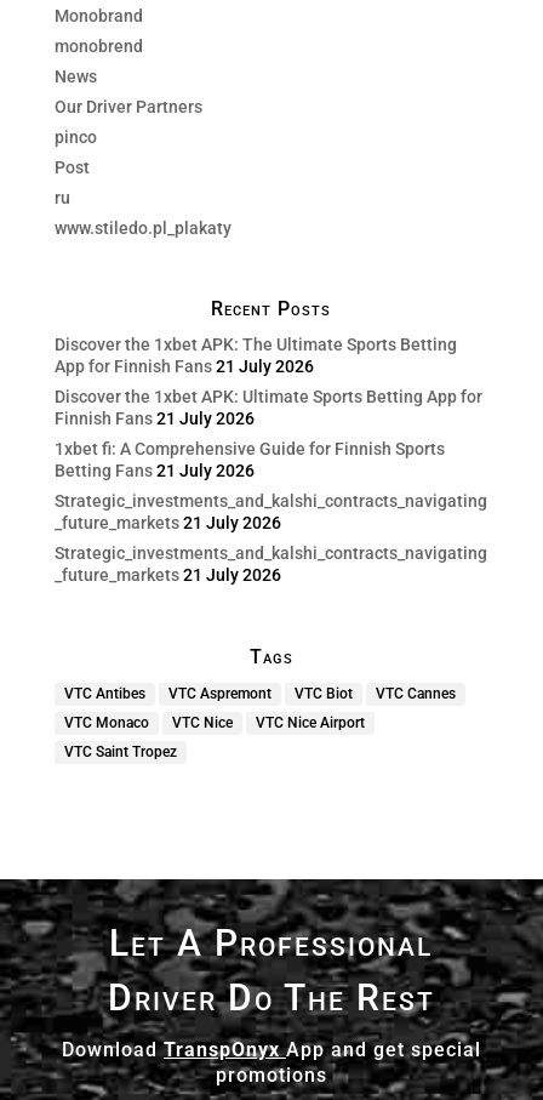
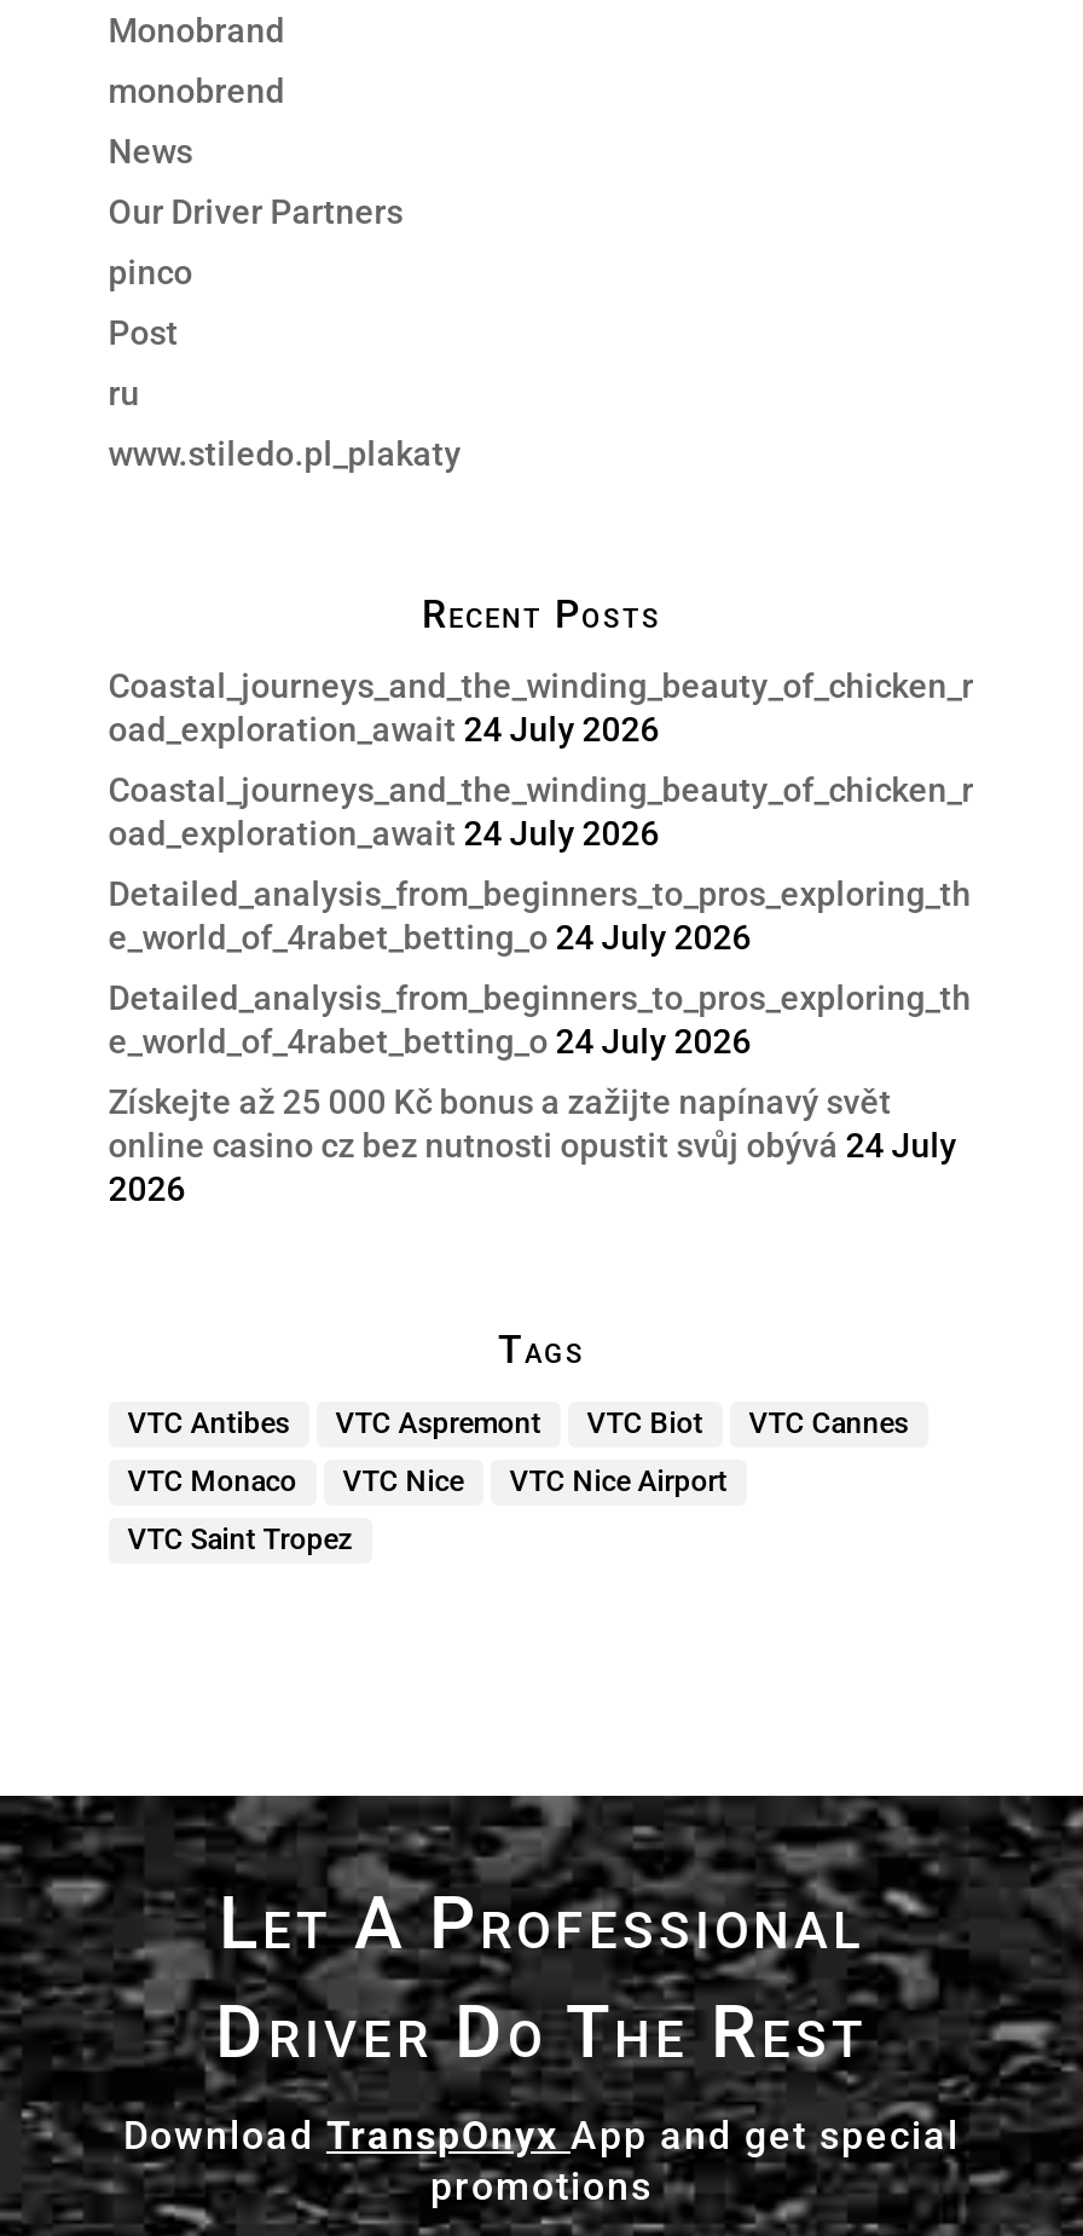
- Discover the 1xbet APK: The Ultimate Sports Betting
- App for Finnish Fans 21 July 2026
+ Coastal_journeys_and_the_winding_beauty_of_chicken_r
+ oad_exploration_await 24 July 2026

- Discover the 1xbet APK: Ultimate Sports Betting App for
- Finnish Fans 21 July 2026
+ Coastal_journeys_and_the_winding_beauty_of_chicken_r
+ oad_exploration_await 24 July 2026

- 1xbet fi: A Comprehensive Guide for Finnish Sports
- Betting Fans 21 July 2026
+ Detailed_analysis_from_beginners_to_pros_exploring_th
+ e_world_of_4rabet_betting_o 24 July 2026

- Strategic_investments_and_kalshi_contracts_navigating
- _future_markets 21 July 2026
+ Detailed_analysis_from_beginners_to_pros_exploring_th
+ e_world_of_4rabet_betting_o 24 July 2026

- Strategic_investments_and_kalshi_contracts_navigating
- _future_markets 21 July 2026
+ Získejte až 25 000 Kč bonus a zažijte napínavý svět
+ online casino cz bez nutnosti opustit svůj obývá 24 July
+ 2026
